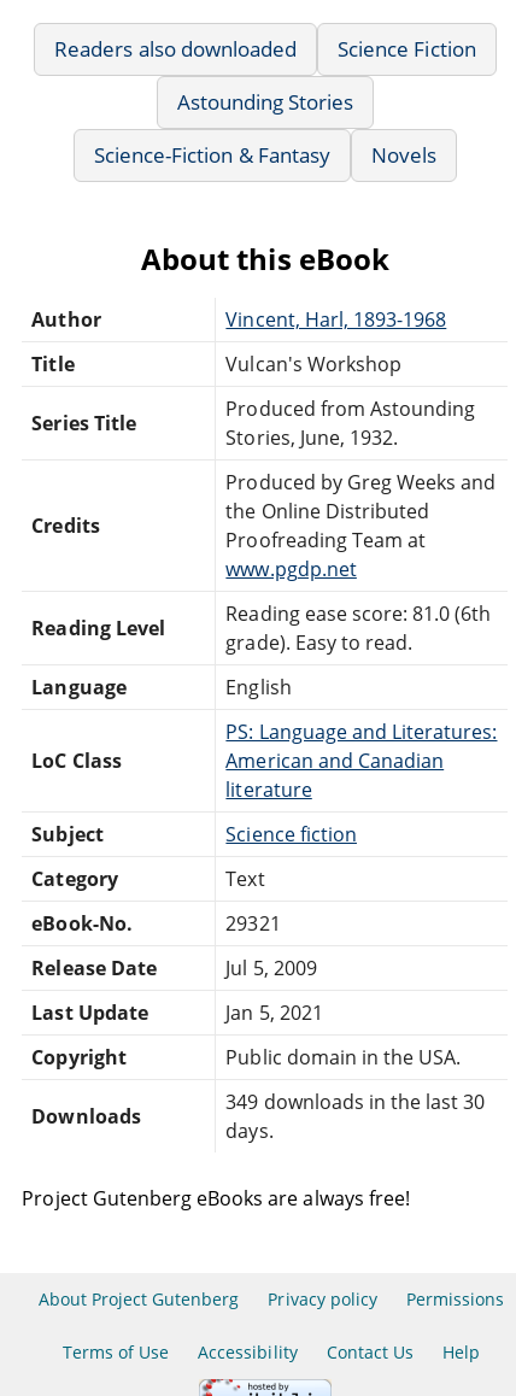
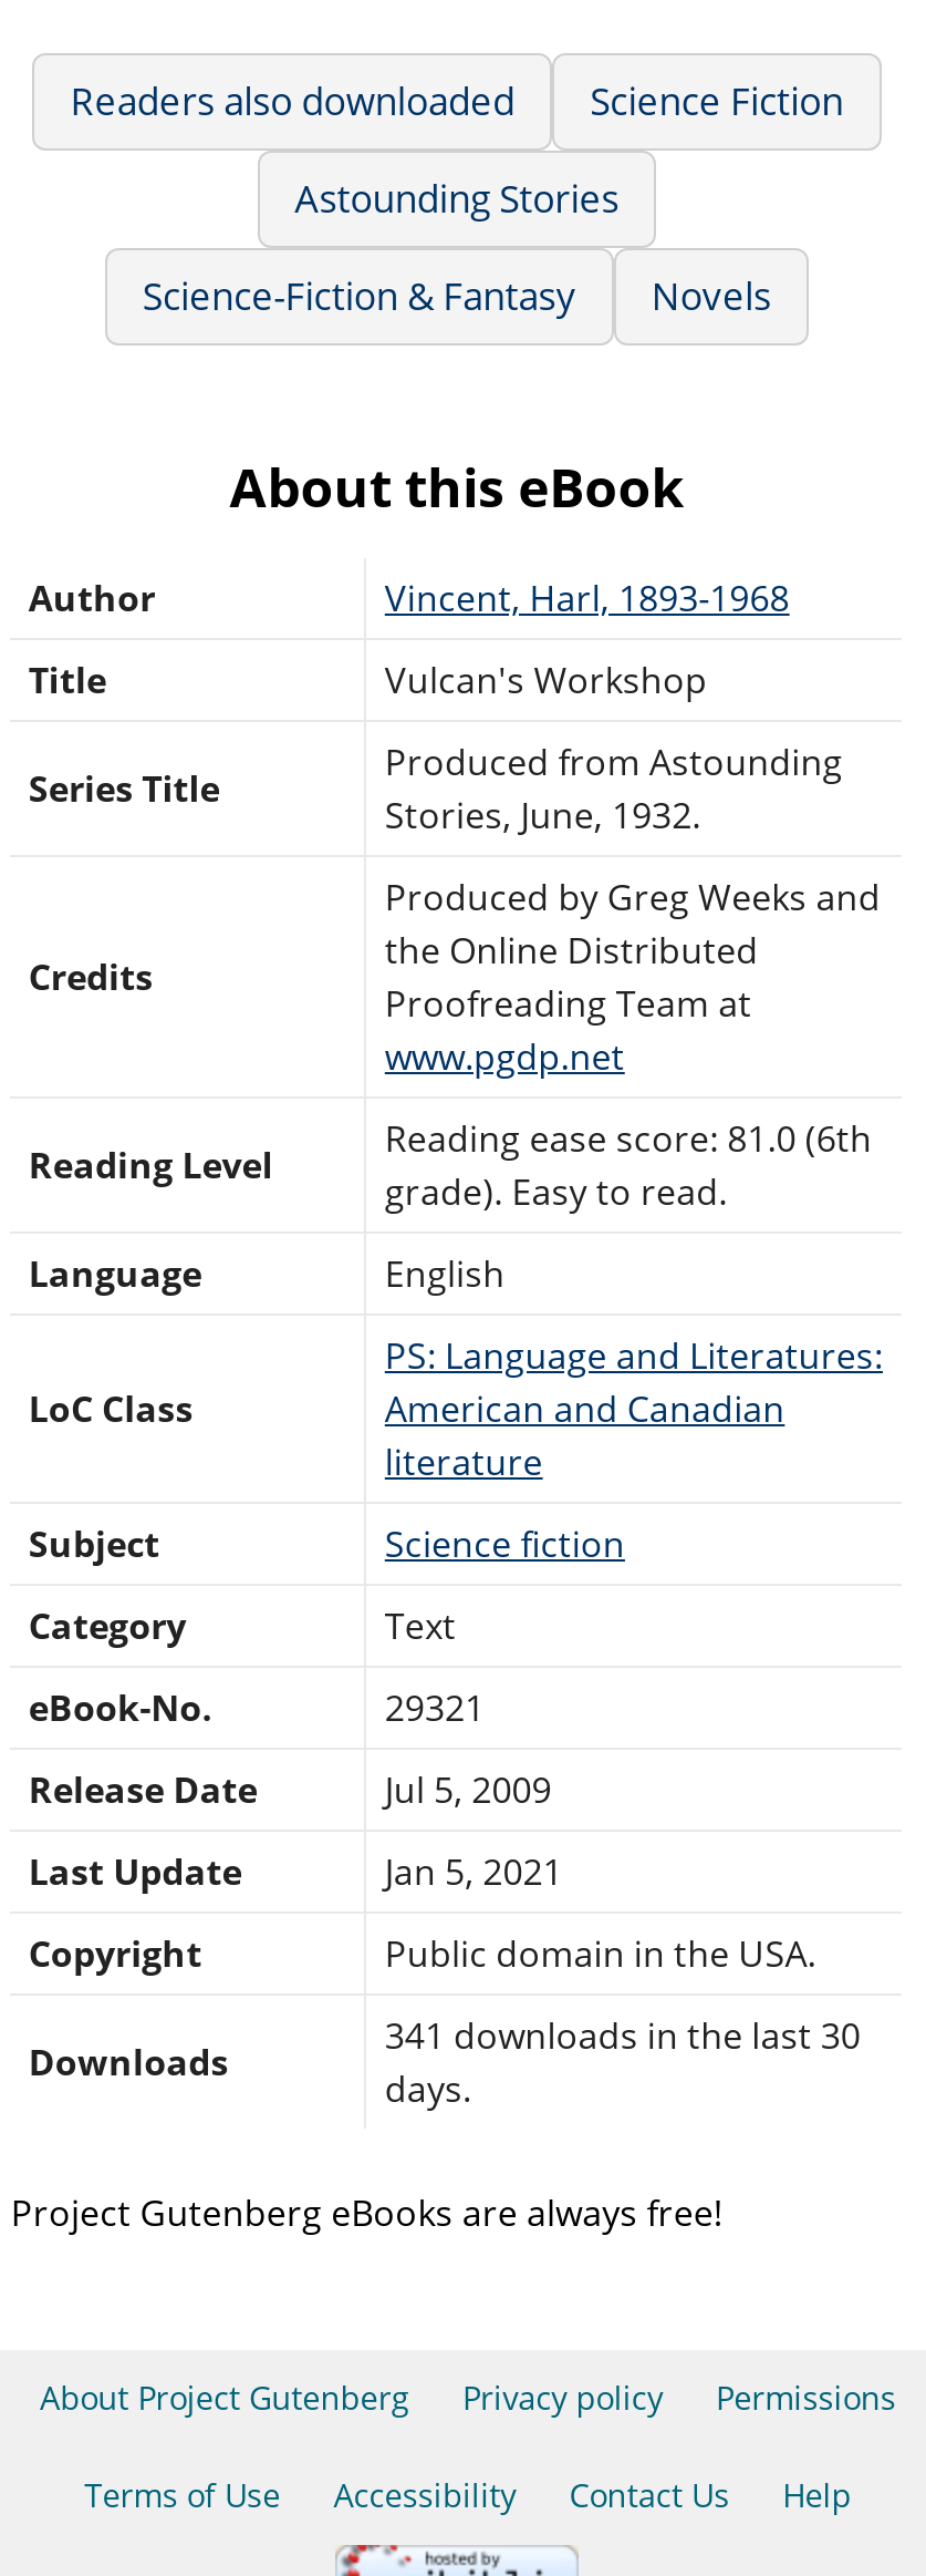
- 349 downloads in the last 30
+ 341 downloads in the last 30
